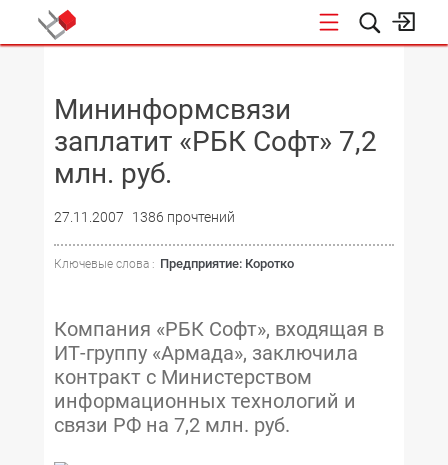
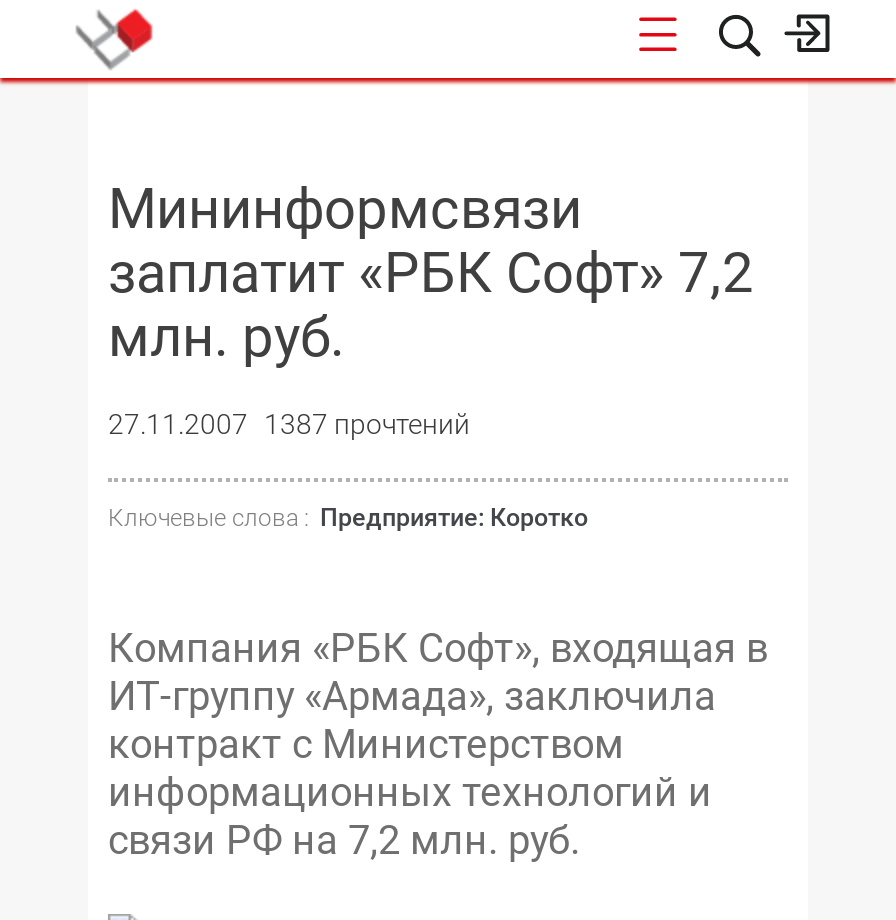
- 27.11.2007 1386 прочтений
+ 27.11.2007 1387 прочтений
